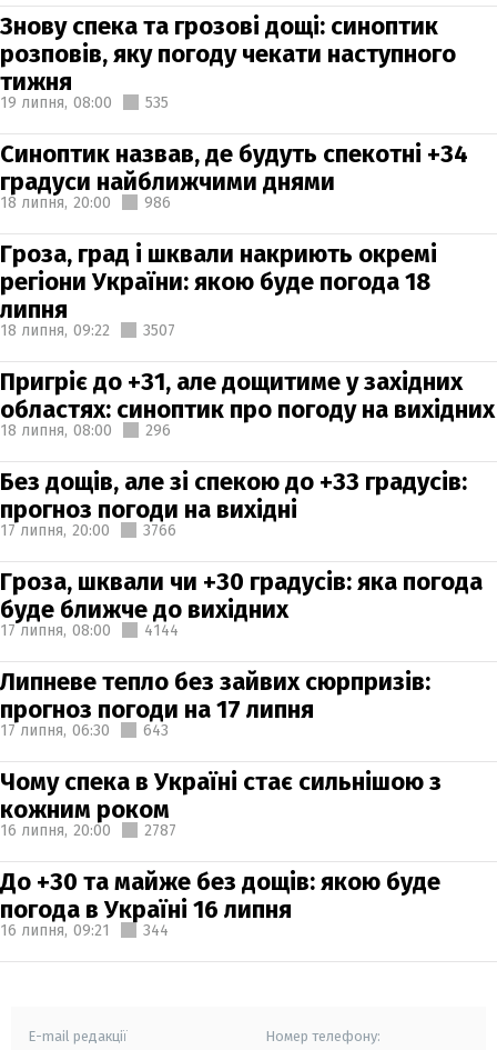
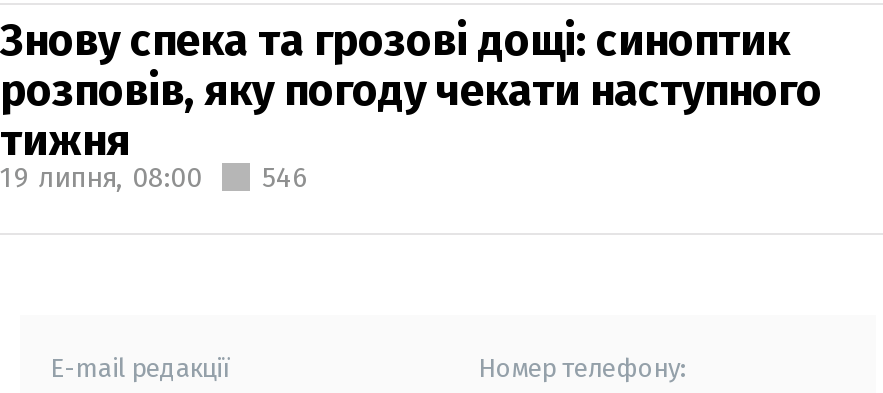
- 535
- Синоптик назвав, де будуть спекотні +34
- градуси найближчими днями
- 18 липня, 20:00
- 986
- Гроза, град і шквали накриють окремі
- регіони України: якою буде погода 18
- липня
- 18 липня, 09:22
- 3507
- Пригріє до +31, але дощитиме у західних
- областях: синоптик про погоду на вихідних
- 18 липня, 08:00
- 296
- Без дощів, але зі спекою до +33 градусів:
- прогноз погоди на вихідні
- 17 липня, 20:00
- 3766
- Гроза, шквали чи +30 градусів: яка погода
- буде ближче до вихідних
- 17 липня, 08:00
- 4144
- Липневе тепло без зайвих сюрпризів:
- прогноз погоди на 17 липня
- 17 липня, 06:30
- 643
- Чому спека в Україні стає сильнішою з
- кожним роком
- 16 липня, 20:00
- 2787
- До +30 та майже без дощів: якою буде
- погода в Україні 16 липня
- 16 липня, 09:21
- 344
+ 546
